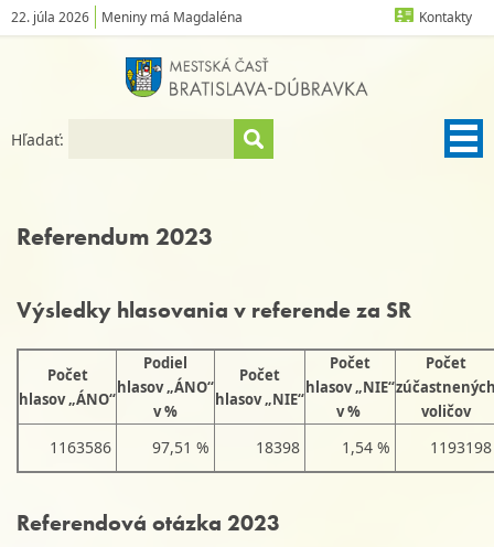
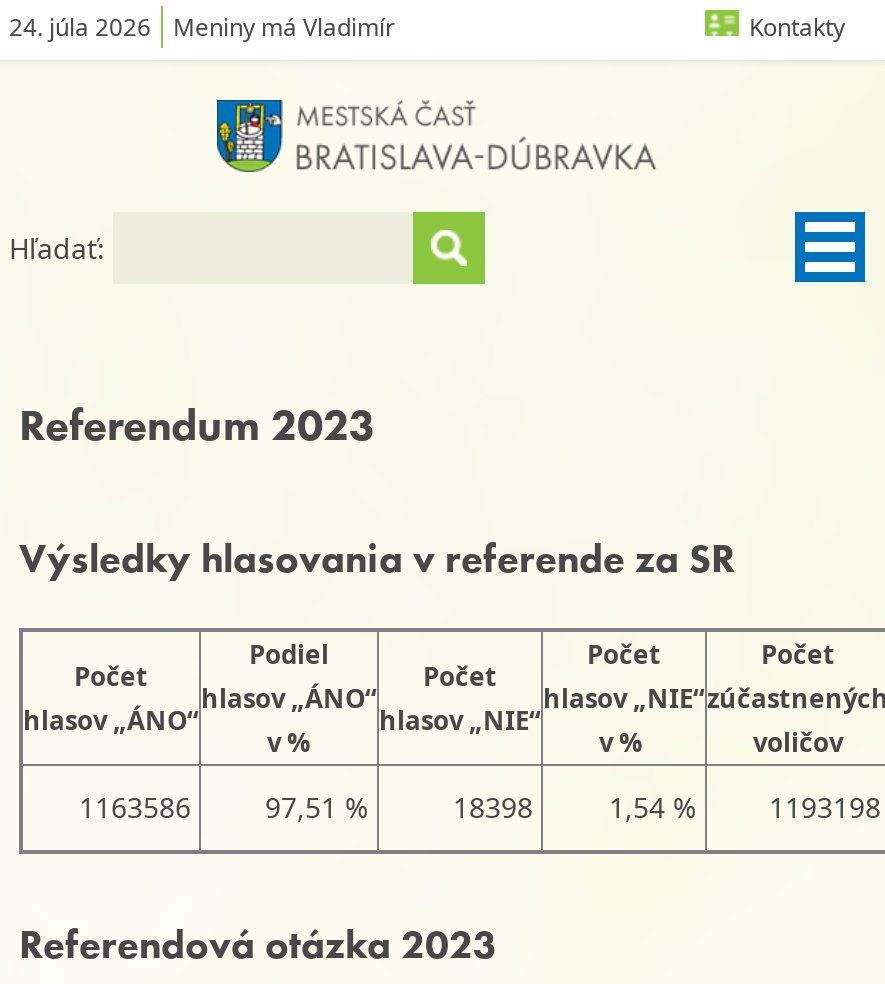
- 22. júla 2026
+ 24. júla 2026

- Meniny má Magdaléna
+ Meniny má Vladimír
